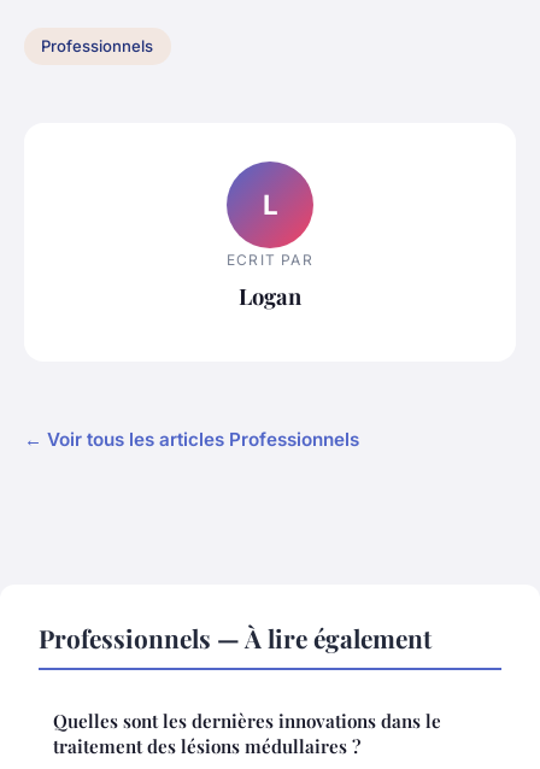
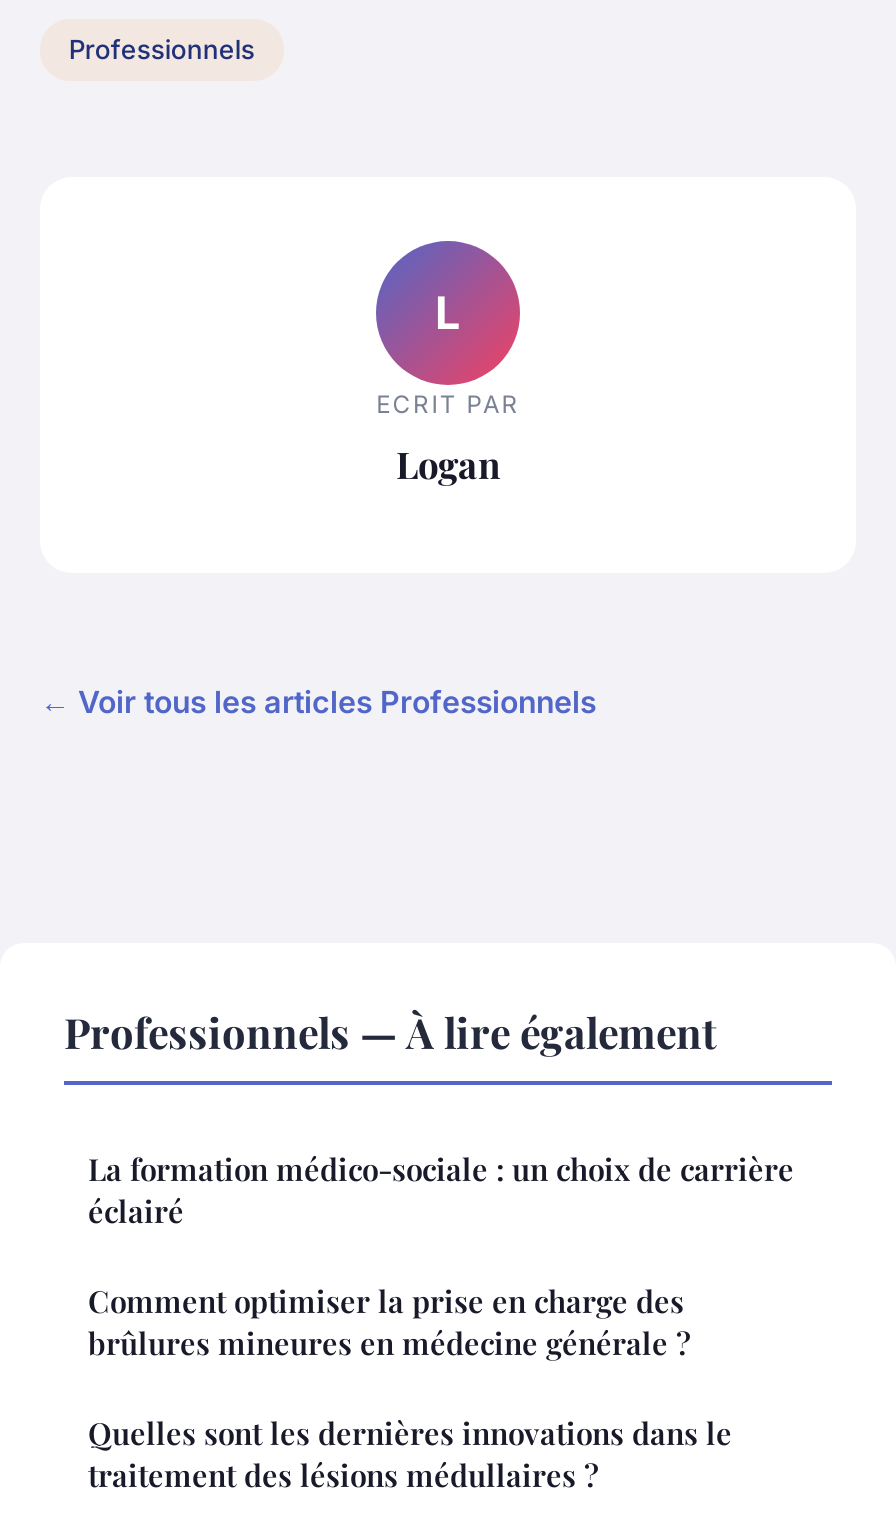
+ La formation médico-sociale : un choix de carrière
+ éclairé
+ Comment optimiser la prise en charge des
+ brûlures mineures en médecine générale ?
